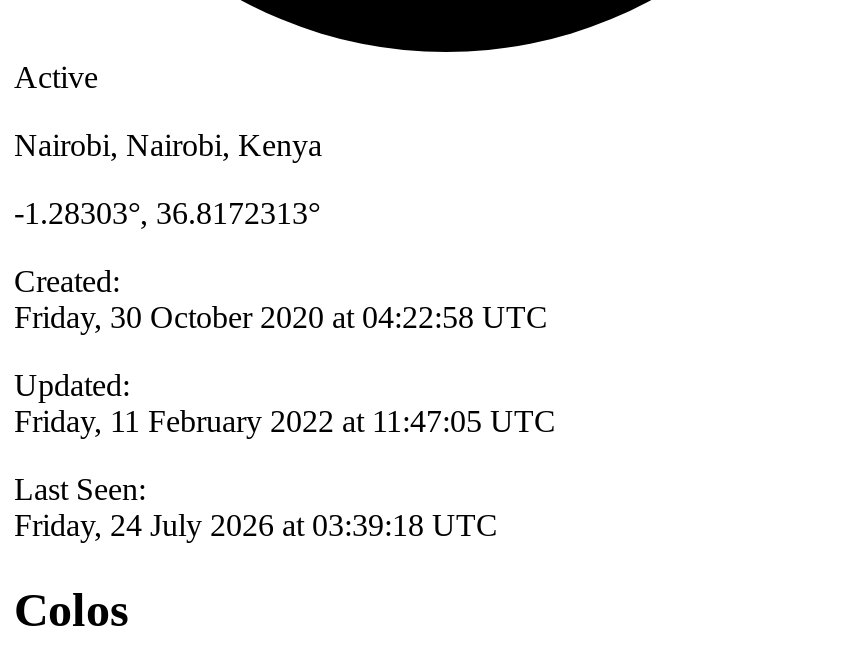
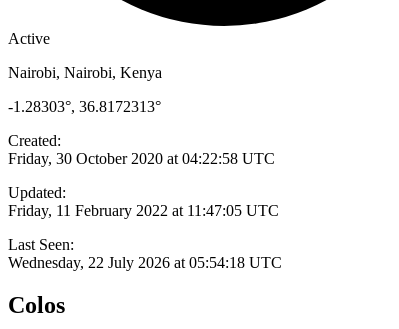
- Friday, 24 July 2026 at 03:39:18 UTC
+ Wednesday, 22 July 2026 at 05:54:18 UTC
